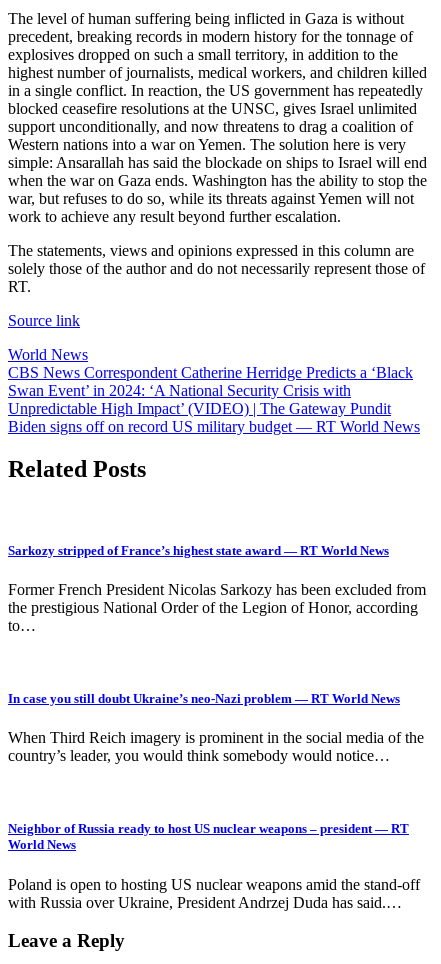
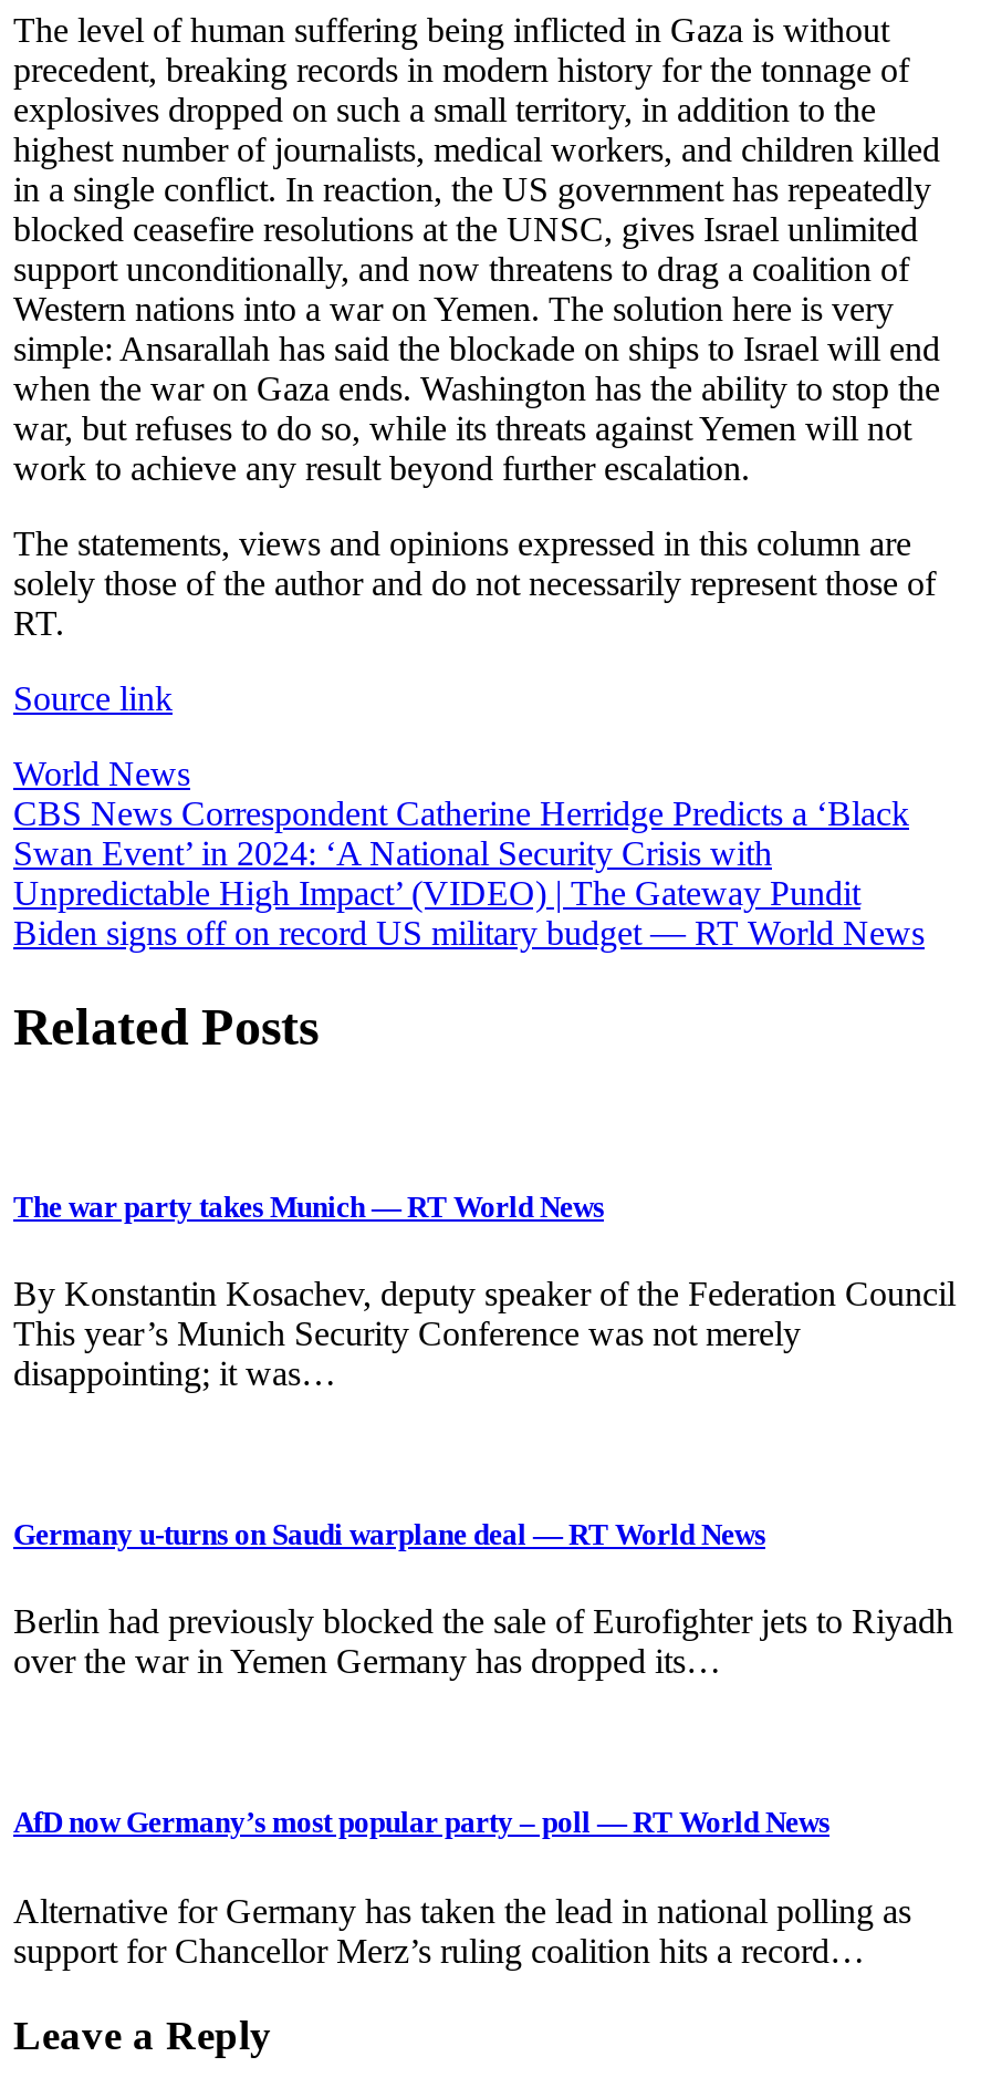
- Sarkozy stripped of France’s highest state award — RT World News
+ The war party takes Munich — RT World News

- Former French President Nicolas Sarkozy has been excluded from
- the prestigious National Order of the Legion of Honor, according
- to…
+ By Konstantin Kosachev, deputy speaker of the Federation Council
+ This year’s Munich Security Conference was not merely
+ disappointing; it was…

- In case you still doubt Ukraine’s neo-Nazi problem — RT World News
+ Germany u-turns on Saudi warplane deal — RT World News

- When Third Reich imagery is prominent in the social media of the
- country’s leader, you would think somebody would notice…
+ Berlin had previously blocked the sale of Eurofighter jets to Riyadh
+ over the war in Yemen Germany has dropped its…

- Neighbor of Russia ready to host US nuclear weapons – president — RT
- World News
+ AfD now Germany’s most popular party – poll — RT World News

- Poland is open to hosting US nuclear weapons amid the stand-off
- with Russia over Ukraine, President Andrzej Duda has said.…
+ Alternative for Germany has taken the lead in national polling as
+ support for Chancellor Merz’s ruling coalition hits a record…
